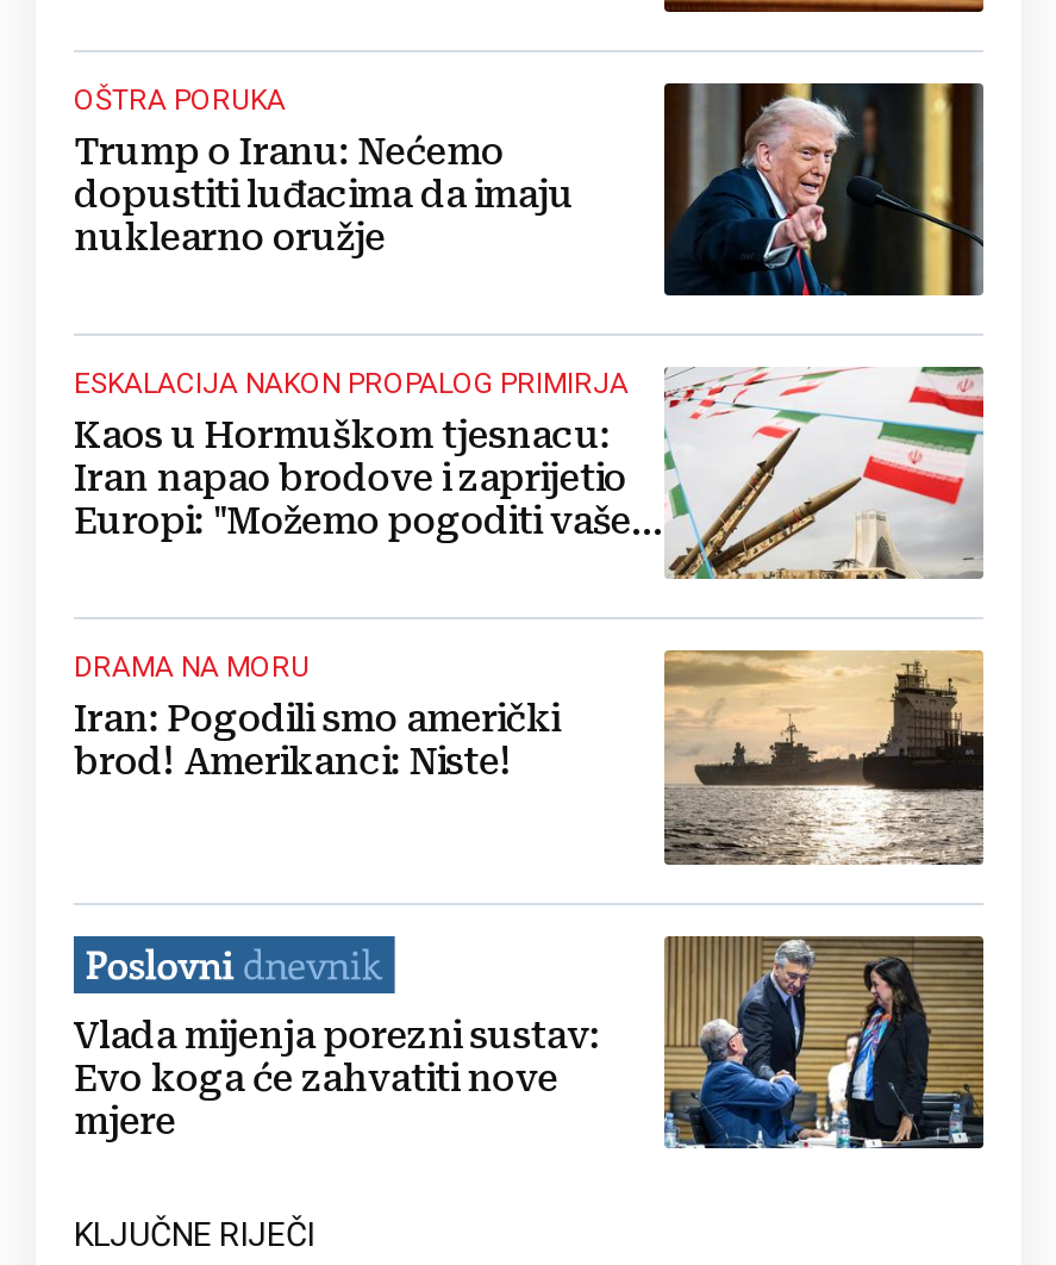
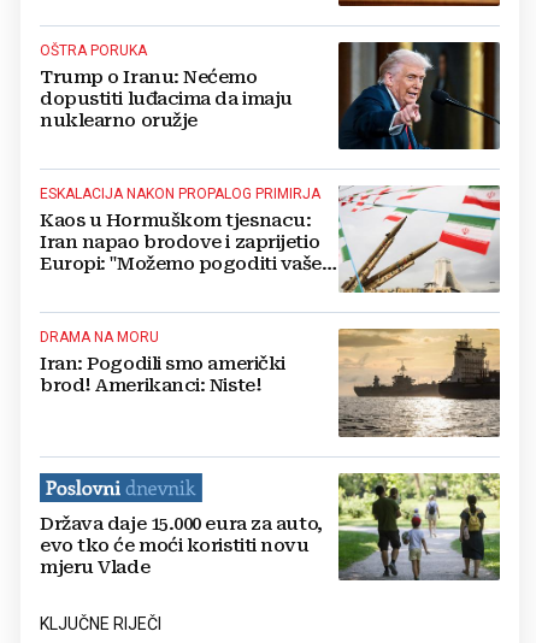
- [image]
- Vlada mijenja porezni sustav:
- Evo koga će zahvatiti nove
- mjere
+ [image]
+ Država daje 15.000 eura za auto,
+ evo tko će moći koristiti novu
+ mjeru Vlade
